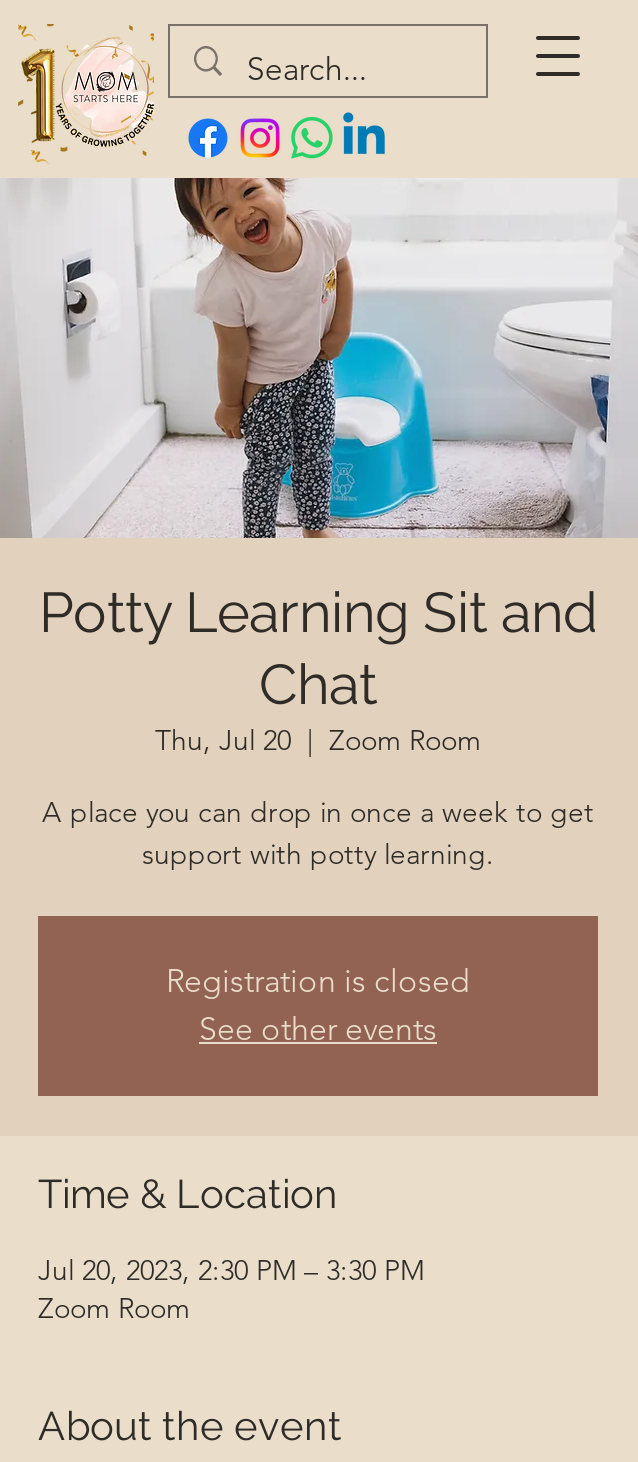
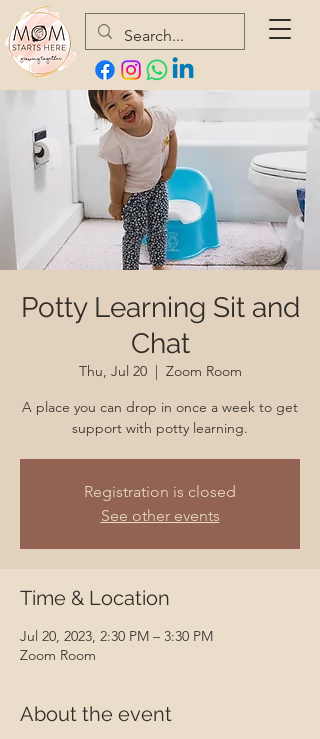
- [image]
+ [image]
